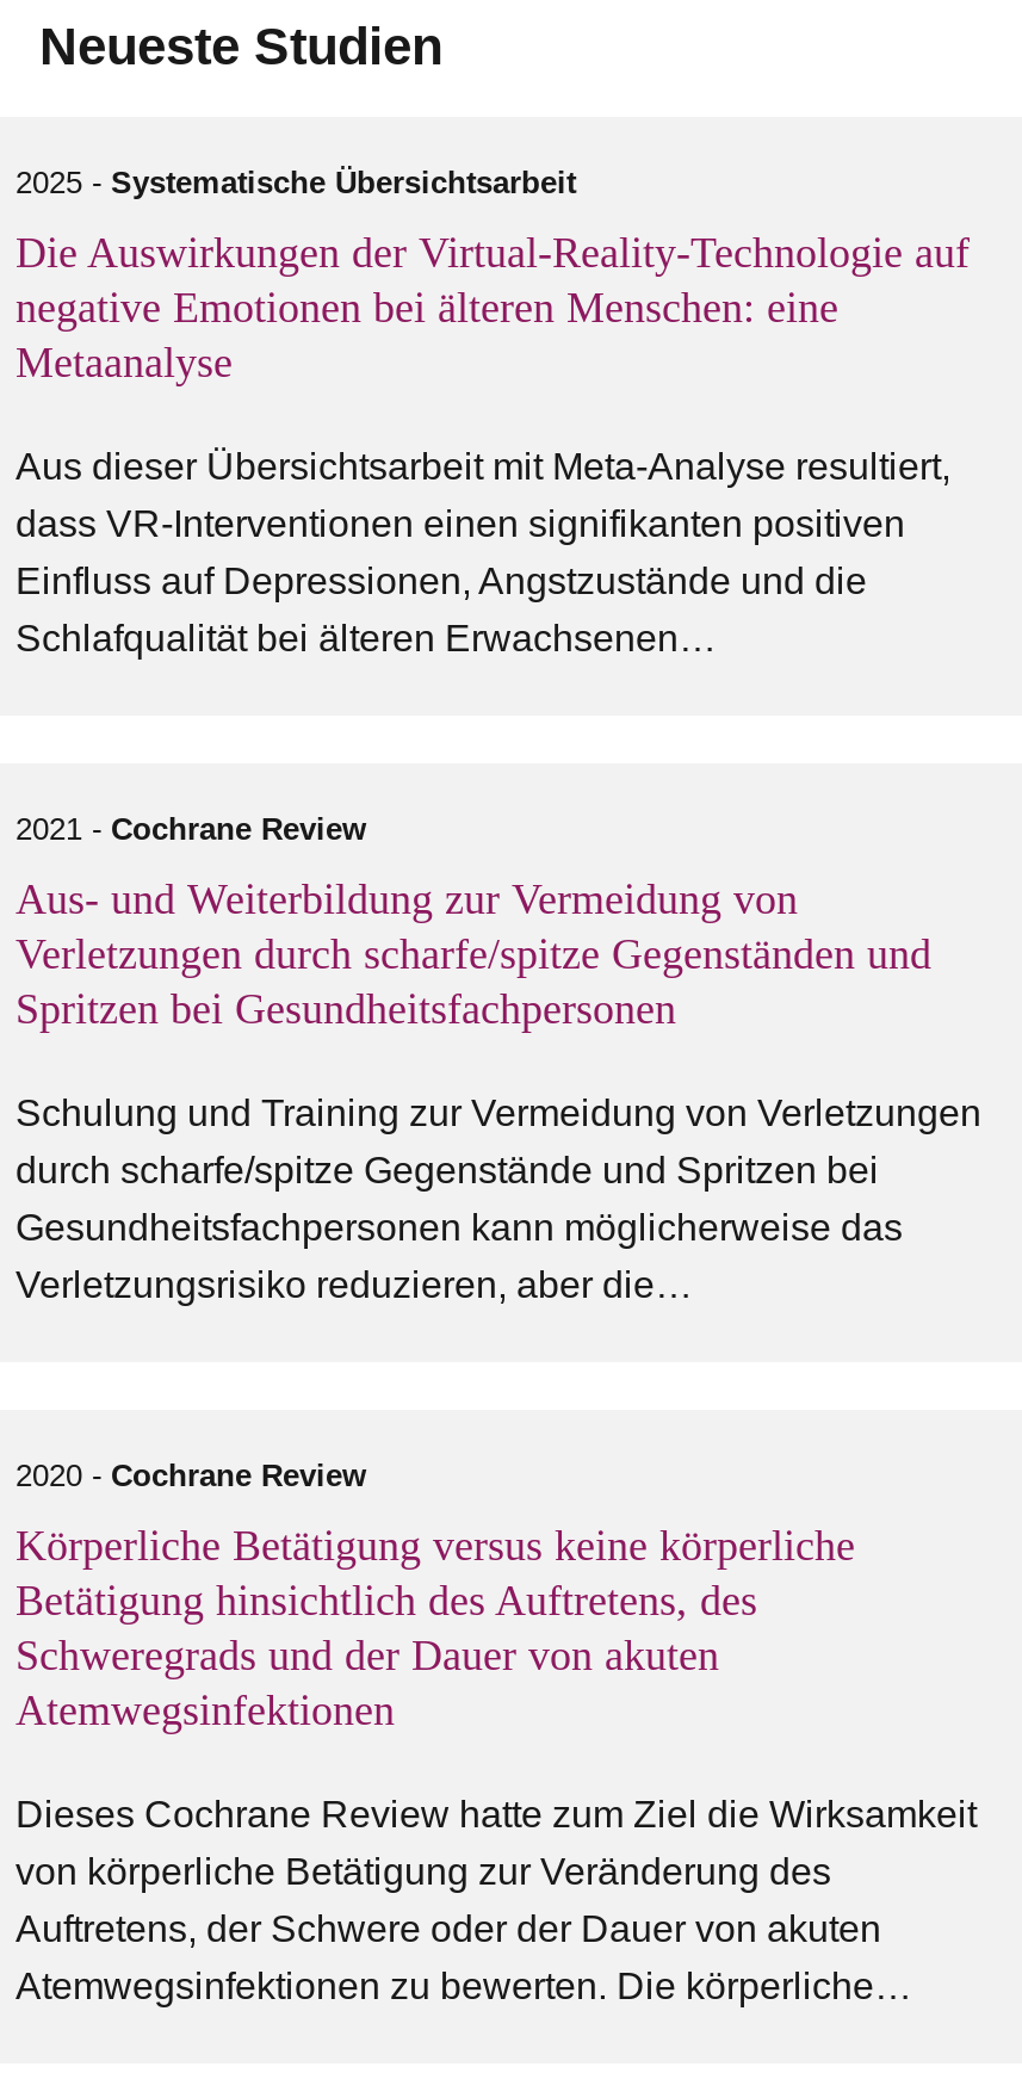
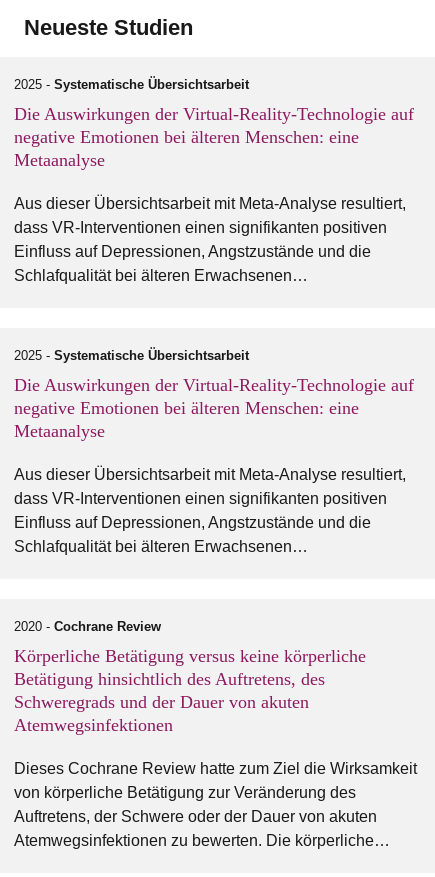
- 2021 - Cochrane Review
+ 2025 - Systematische Übersichtsarbeit

- Aus- und Weiterbildung zur Vermeidung von
- Verletzungen durch scharfe/spitze Gegenständen und
- Spritzen bei Gesundheitsfachpersonen
+ Die Auswirkungen der Virtual-Reality-Technologie auf
+ negative Emotionen bei älteren Menschen: eine
+ Metaanalyse

- Schulung und Training zur Vermeidung von Verletzungen
- durch scharfe/spitze Gegenstände und Spritzen bei
- Gesundheitsfachpersonen kann möglicherweise das
- Verletzungsrisiko reduzieren, aber die…
+ Aus dieser Übersichtsarbeit mit Meta-Analyse resultiert,
+ dass VR-Interventionen einen signifikanten positiven
+ Einfluss auf Depressionen, Angstzustände und die
+ Schlafqualität bei älteren Erwachsenen…
